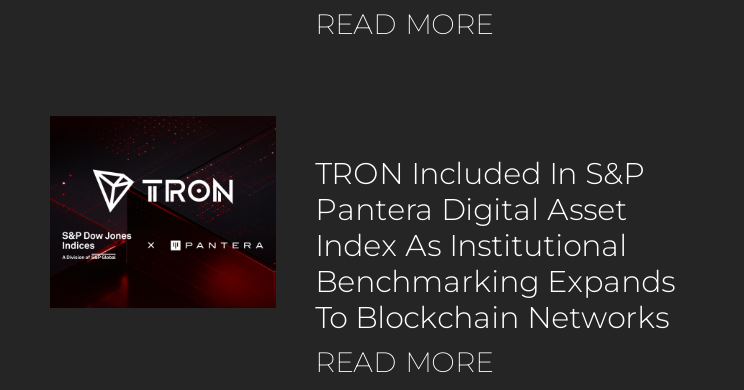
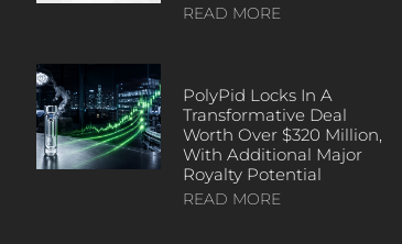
- [image]
- TRON Included In S&P
- Pantera Digital Asset
- Index As Institutional
- Benchmarking Expands
- To Blockchain Networks
+ [image]
+ PolyPid Locks In A
+ Transformative Deal
+ Worth Over $320 Million,
+ With Additional Major
+ Royalty Potential
